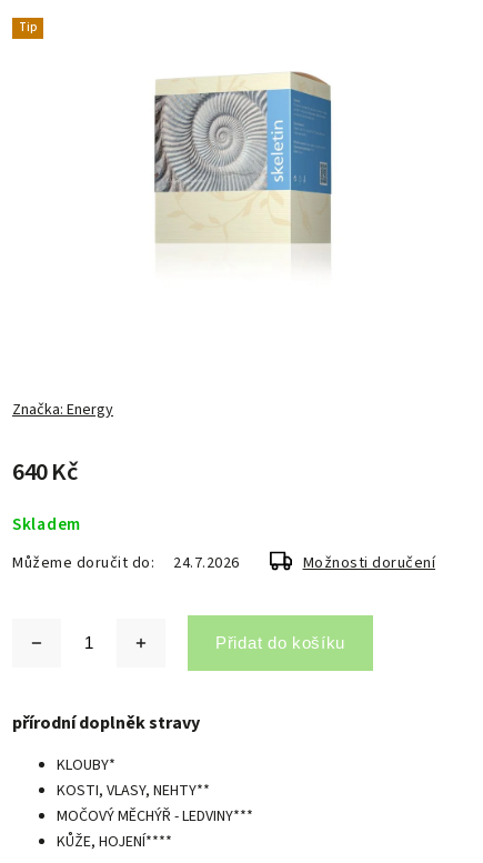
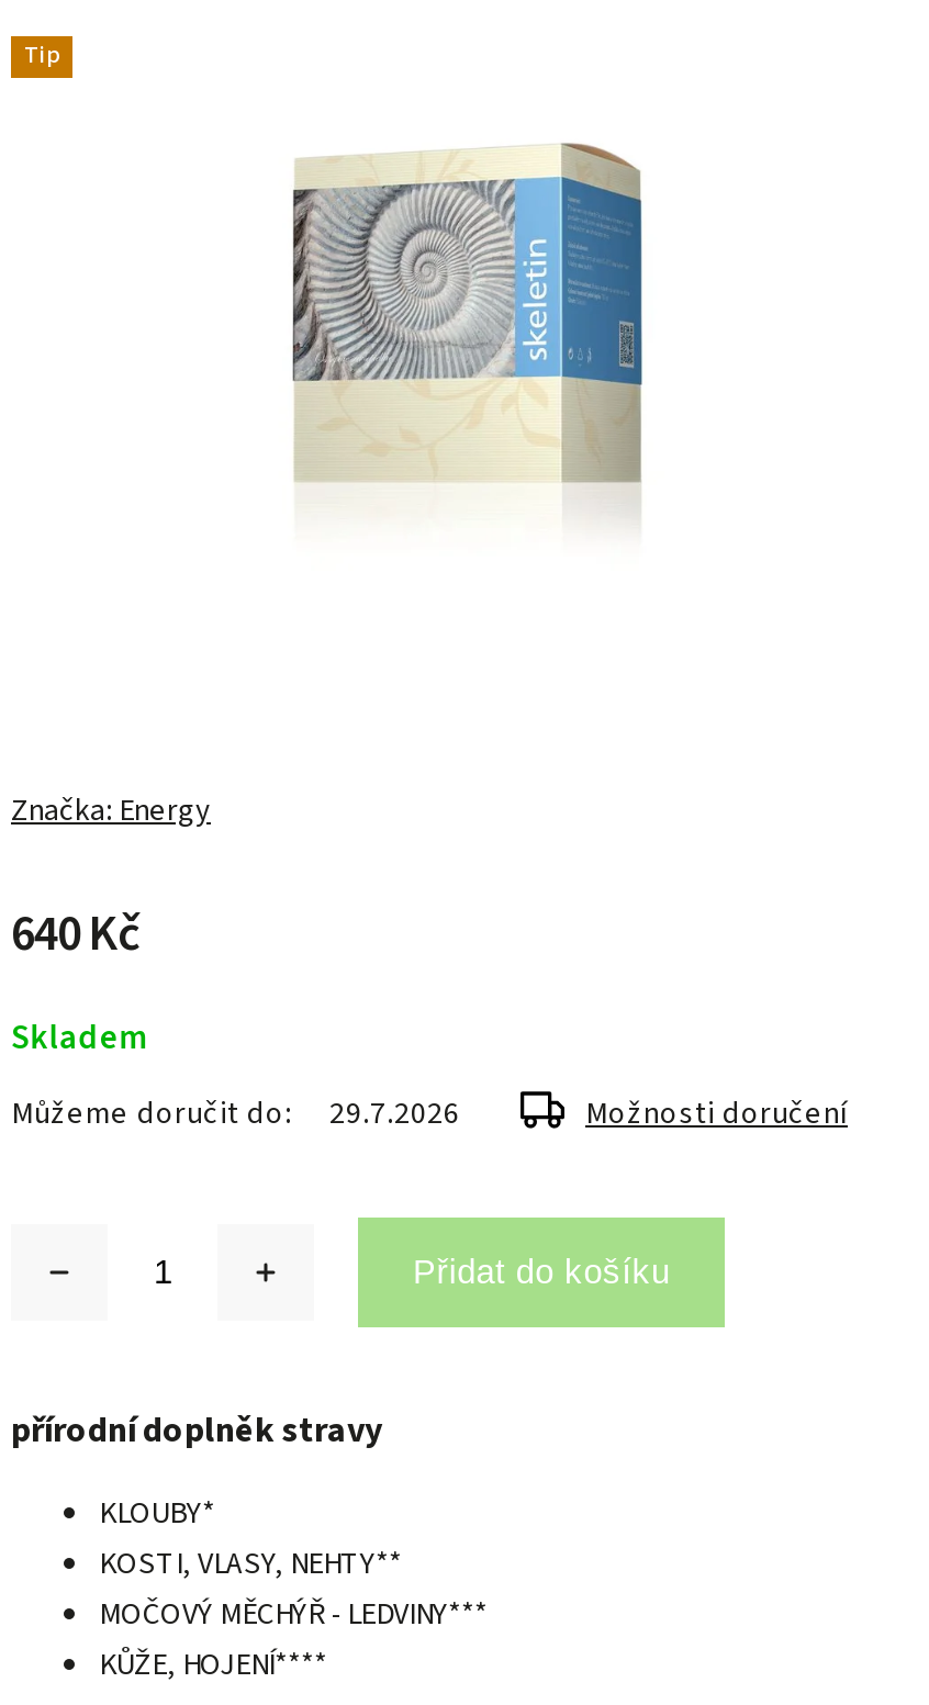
- Můžeme doručit do: 24.7.2026
+ Můžeme doručit do: 29.7.2026
